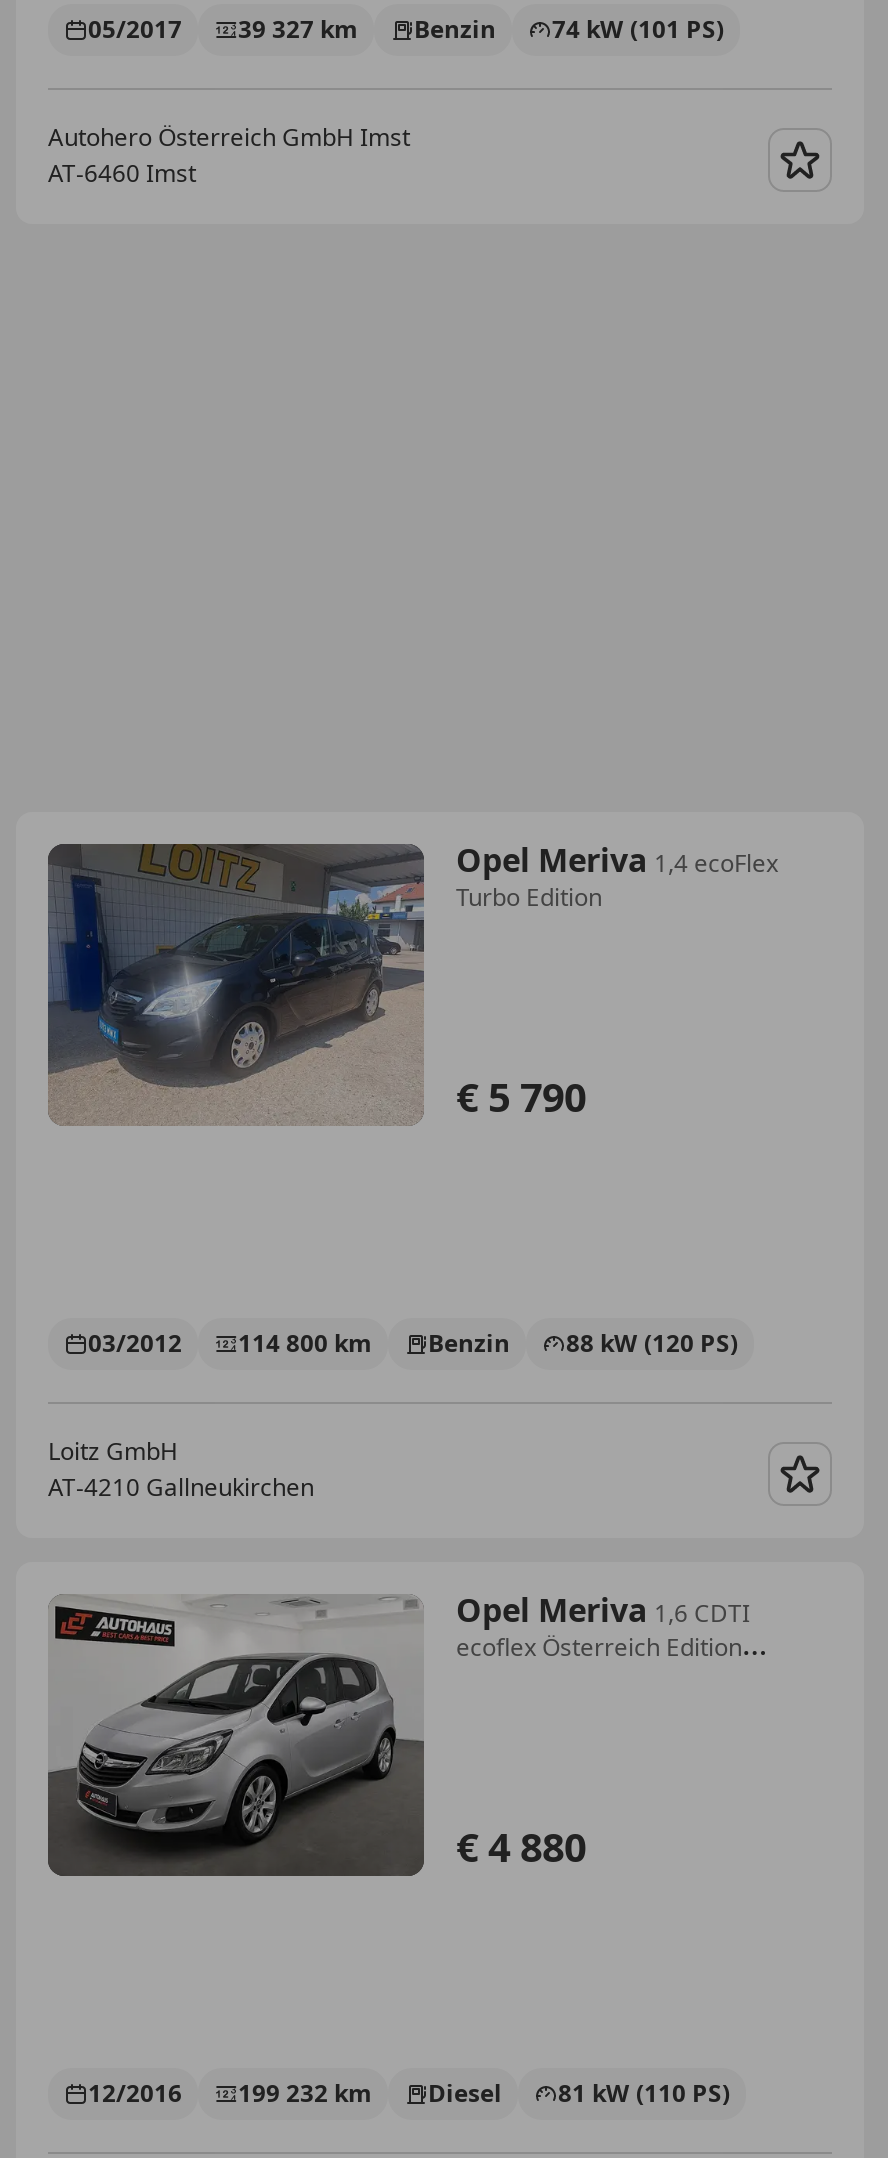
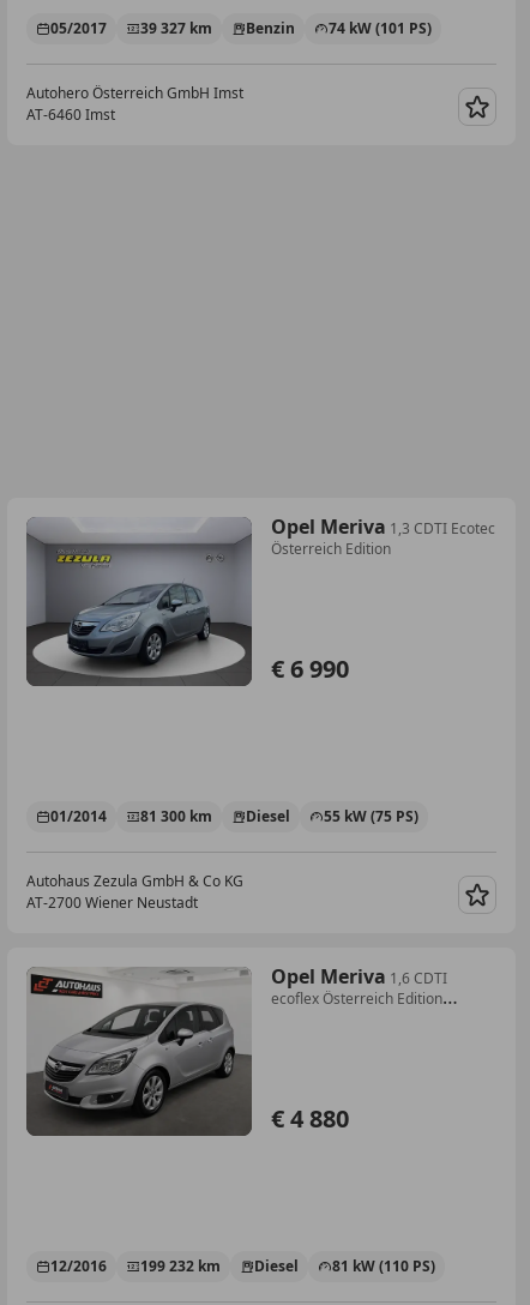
- [image]
- Opel Meriva 1,4 ecoFlex
- Turbo Edition
+ [image]
+ Opel Meriva 1,3 CDTI Ecotec
+ Österreich Edition

- € 5 790
+ € 6 990

- 03/2012
- 114 800 km
- Benzin
- 88 kW (120 PS)
+ 01/2014
+ 81 300 km
+ Diesel
+ 55 kW (75 PS)

- Loitz GmbH
- AT-4210 Gallneukirchen
+ Autohaus Zezula GmbH & Co KG
+ AT-2700 Wiener Neustadt
